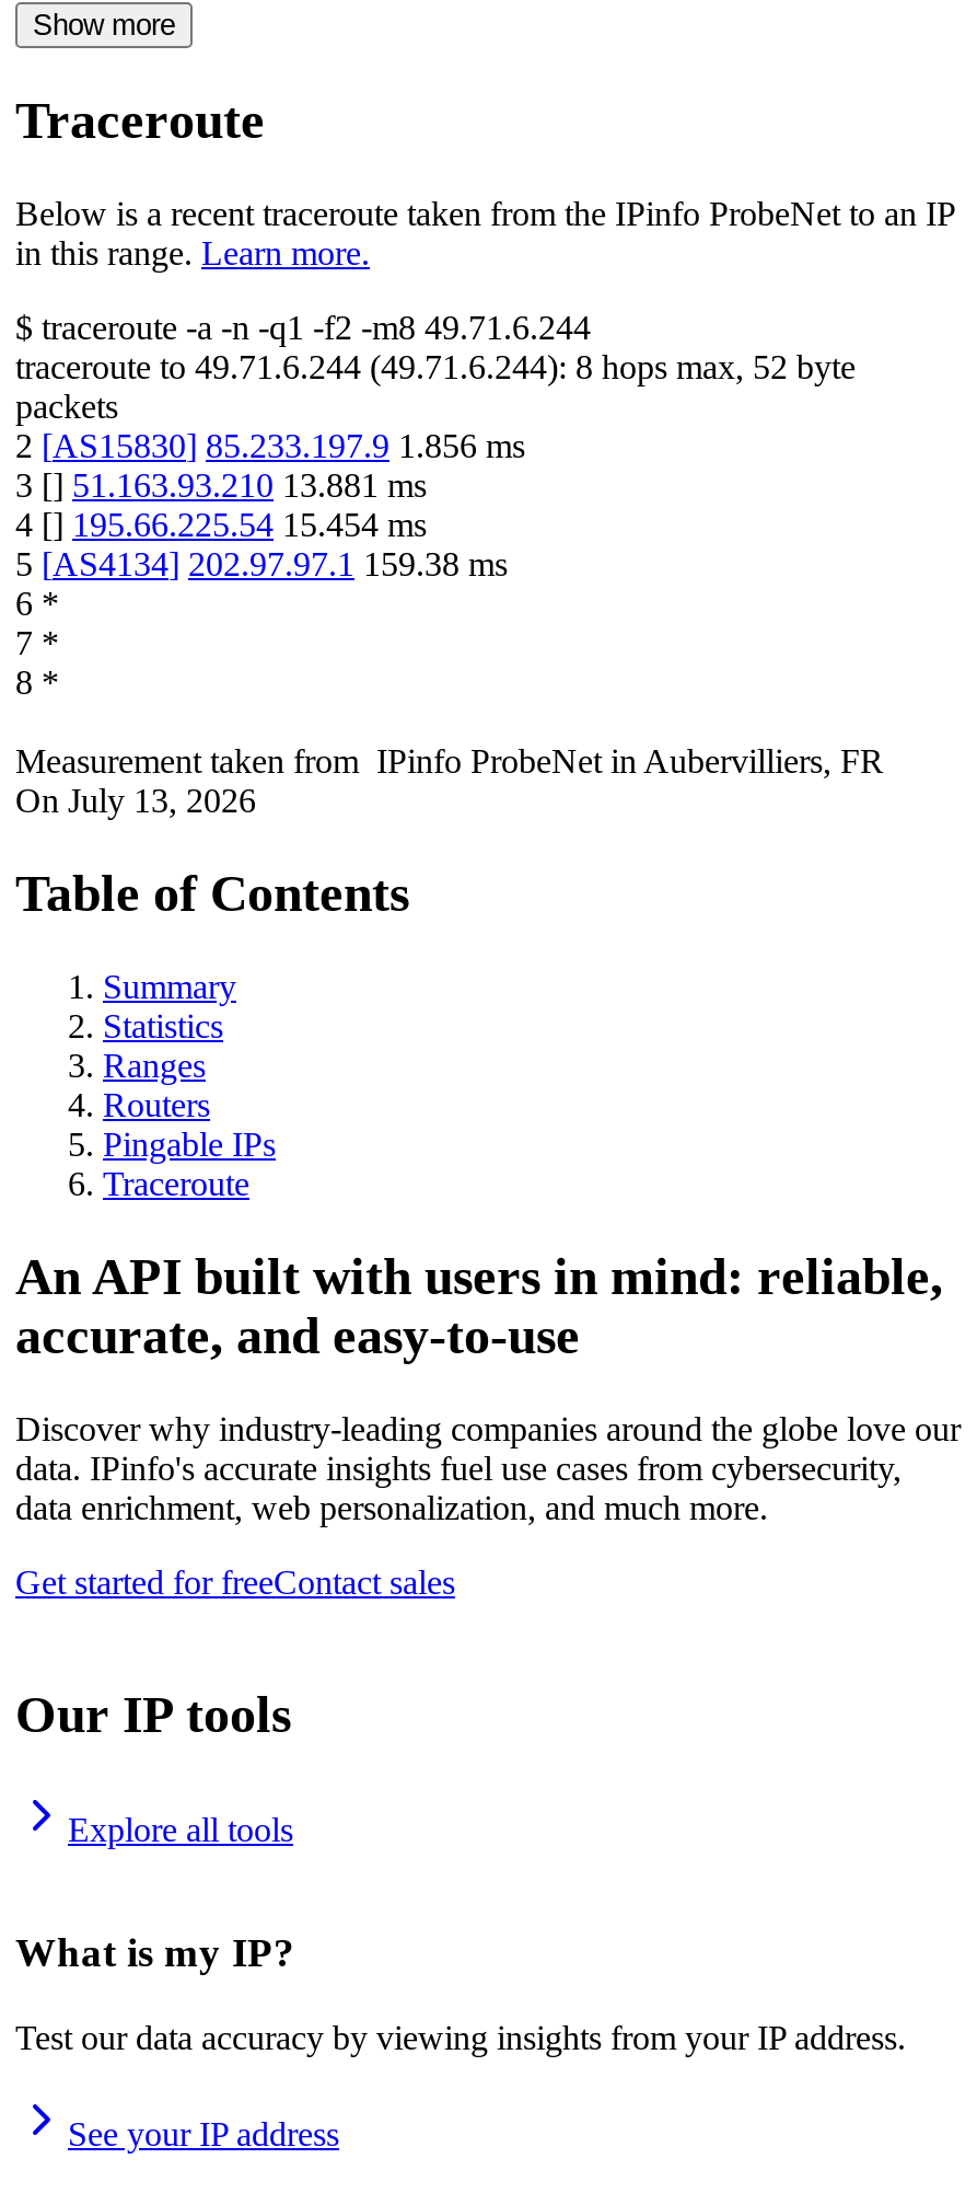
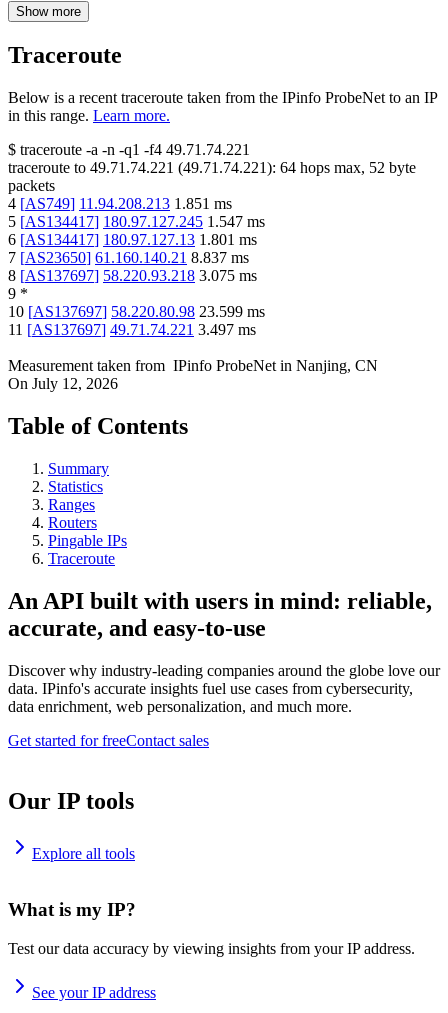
- $traceroute -a -n -q1 -f2 -m8 49.71.6.244
- traceroute to 49.71.6.244 (49.71.6.244): 8 hops max, 52 byte
+ $traceroute -a -n -q1 -f4 49.71.74.221
+ traceroute to 49.71.74.221 (49.71.74.221): 64 hops max, 52 byte

- 2 [AS15830] 85.233.197.9 1.856 ms
- 3 [] 51.163.93.210 13.881 ms
- 4 [] 195.66.225.54 15.454 ms
- 5 [AS4134] 202.97.97.1 159.38 ms
- 6 *
- 7 *
- 8 *
+ 4 [AS749] 11.94.208.213 1.851 ms
+ 5 [AS134417] 180.97.127.245 1.547 ms
+ 6 [AS134417] 180.97.127.13 1.801 ms
+ 7 [AS23650] 61.160.140.21 8.837 ms
+ 8 [AS137697] 58.220.93.218 3.075 ms
+ 9 *
+ 10 [AS137697] 58.220.80.98 23.599 ms
+ 11 [AS137697] 49.71.74.221 3.497 ms

- Measurement taken from IPinfo ProbeNet in Aubervilliers, FR
- On July 13, 2026
+ Measurement taken from IPinfo ProbeNet in Nanjing, CN
+ On July 12, 2026
